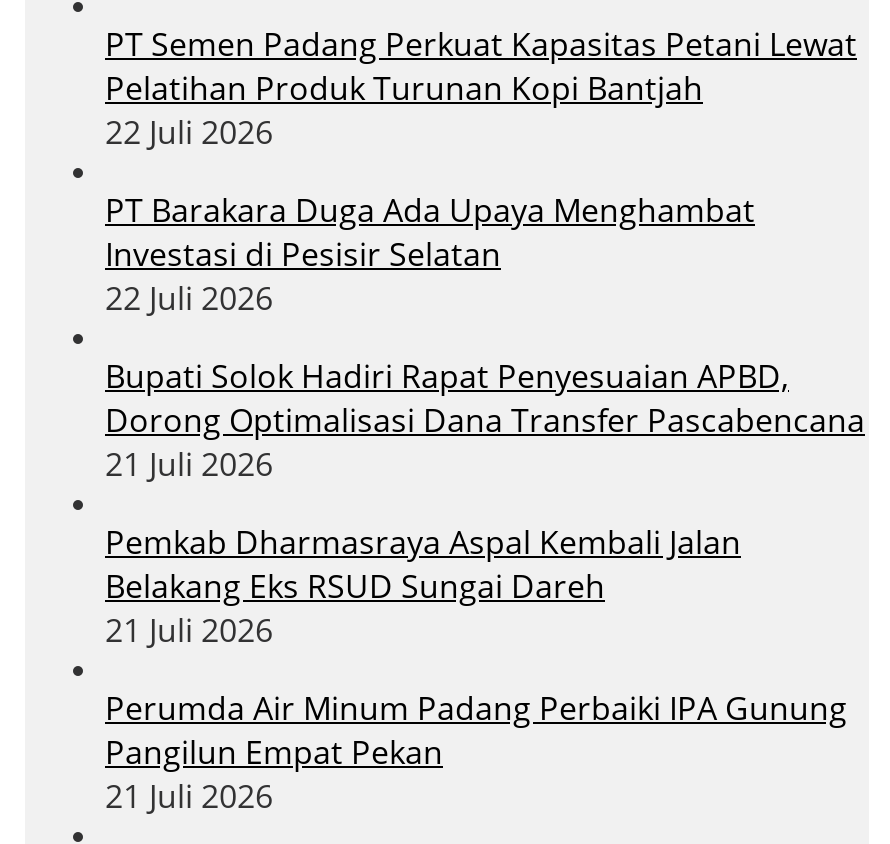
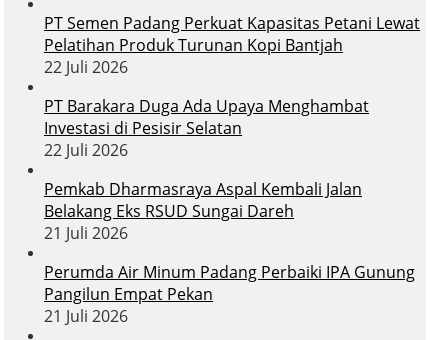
- Bupati Solok Hadiri Rapat Penyesuaian APBD,
- Dorong Optimalisasi Dana Transfer Pascabencana
- 21 Juli 2026
